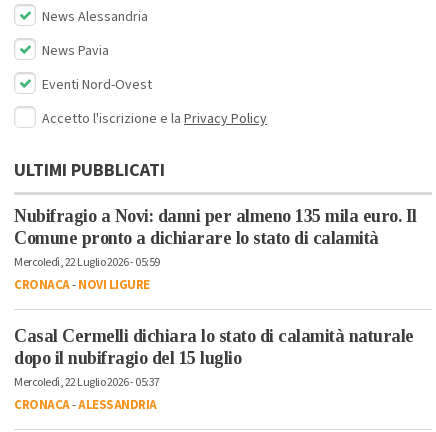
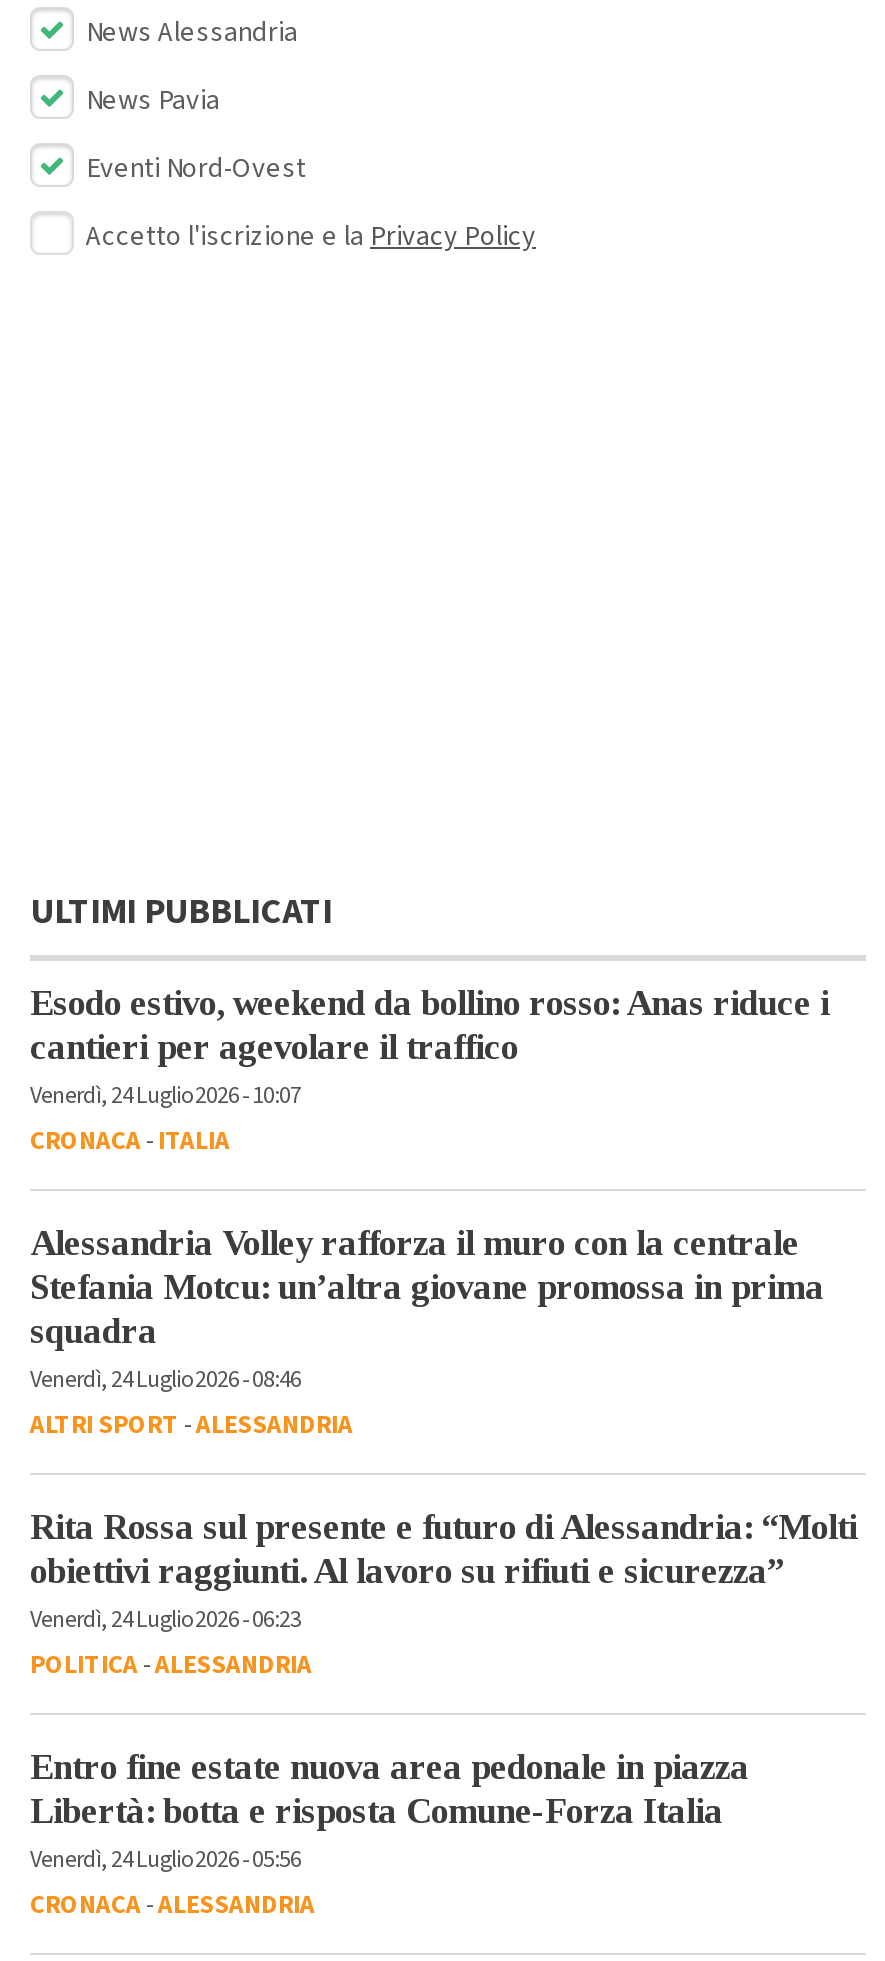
- Nubifragio a Novi: danni per almeno 135 mila euro. Il
- Comune pronto a dichiarare lo stato di calamità
- Mercoledì, 22 Luglio 2026 - 05:59
- CRONACA-NOVI LIGURE
- Casal Cermelli dichiara lo stato di calamità naturale
- dopo il nubifragio del 15 luglio
- Mercoledì, 22 Luglio 2026 - 05:37
+ Esodo estivo, weekend da bollino rosso: Anas riduce i
+ cantieri per agevolare il traffico
+ Venerdì, 24 Luglio 2026 - 10:07
+ CRONACA - ITALIA
+ Alessandria Volley rafforza il muro con la centrale
+ Stefania Motcu: un’altra giovane promossa in prima
+ squadra
+ Venerdì, 24 Luglio 2026 - 08:46
+ ALTRI SPORT -ALESSANDRIA
+ Rita Rossa sul presente e futuro di Alessandria: “Molti
+ obiettivi raggiunti. Al lavoro su rifiuti e sicurezza”
+ Venerdì, 24 Luglio 2026 - 06:23
+ POLITICA -ALESSANDRIA
+ Entro fine estate nuova area pedonale in piazza
+ Libertà: botta e risposta Comune-Forza Italia
+ Venerdì, 24 Luglio 2026 - 05:56
